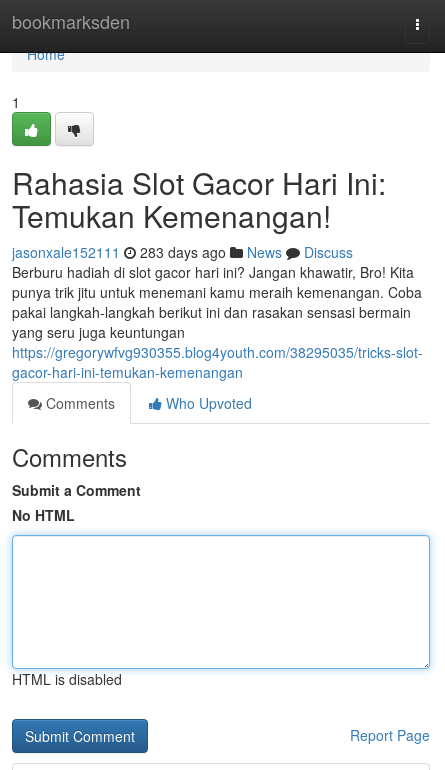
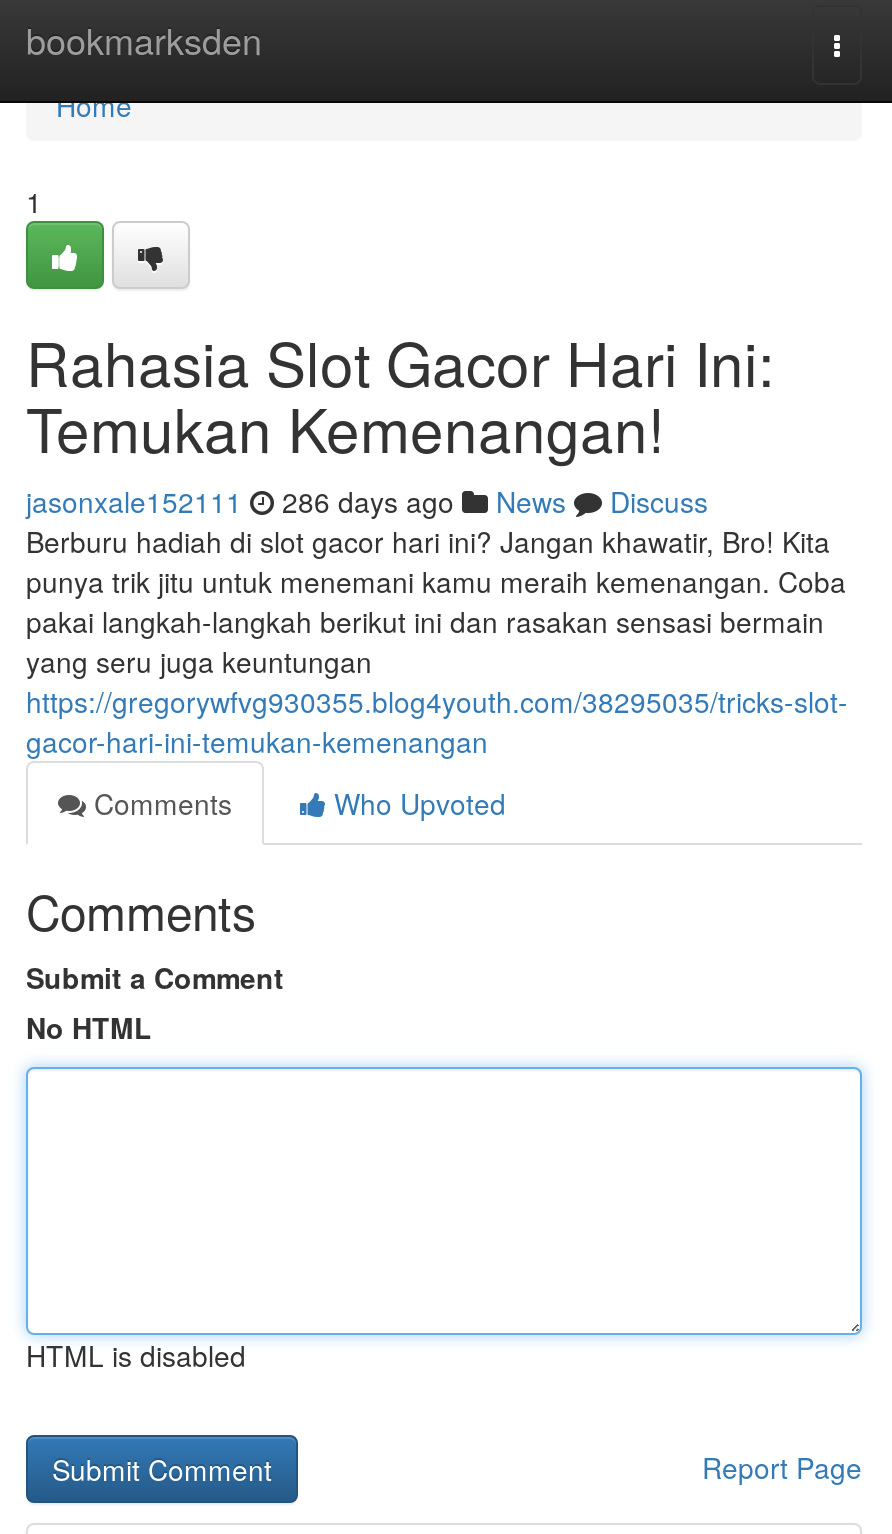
- jasonxale152111 283 days ago News Discuss
+ jasonxale152111 286 days ago News Discuss
